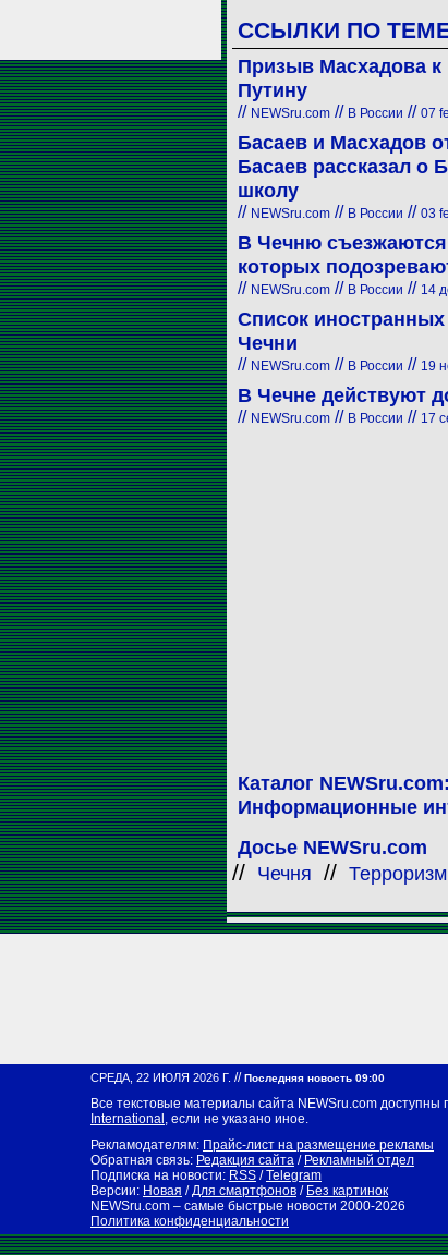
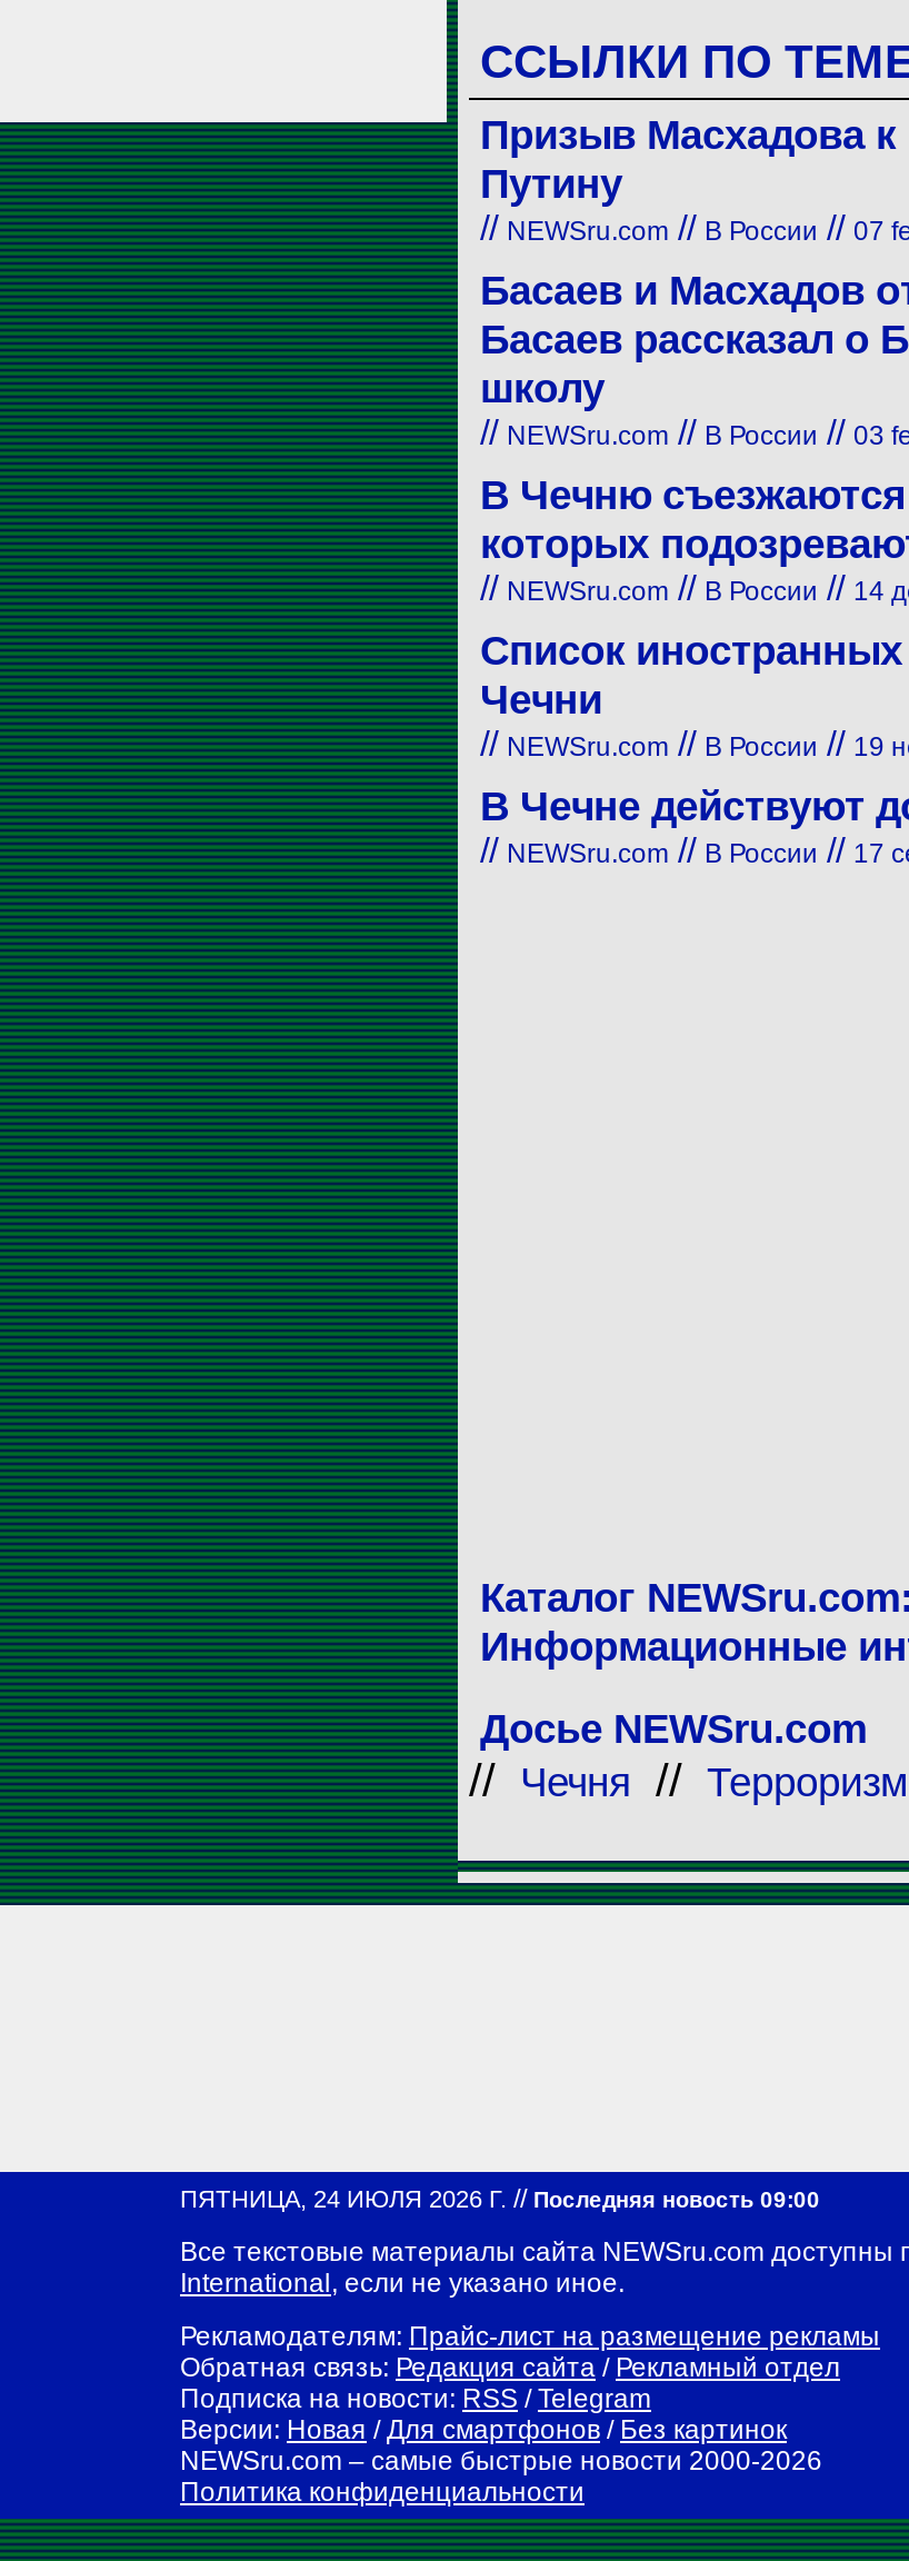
- СРЕДА, 22 ИЮЛЯ 2026 Г. // Последняя новость 09:00
+ ПЯТНИЦА, 24 ИЮЛЯ 2026 Г. // Последняя новость 09:00
